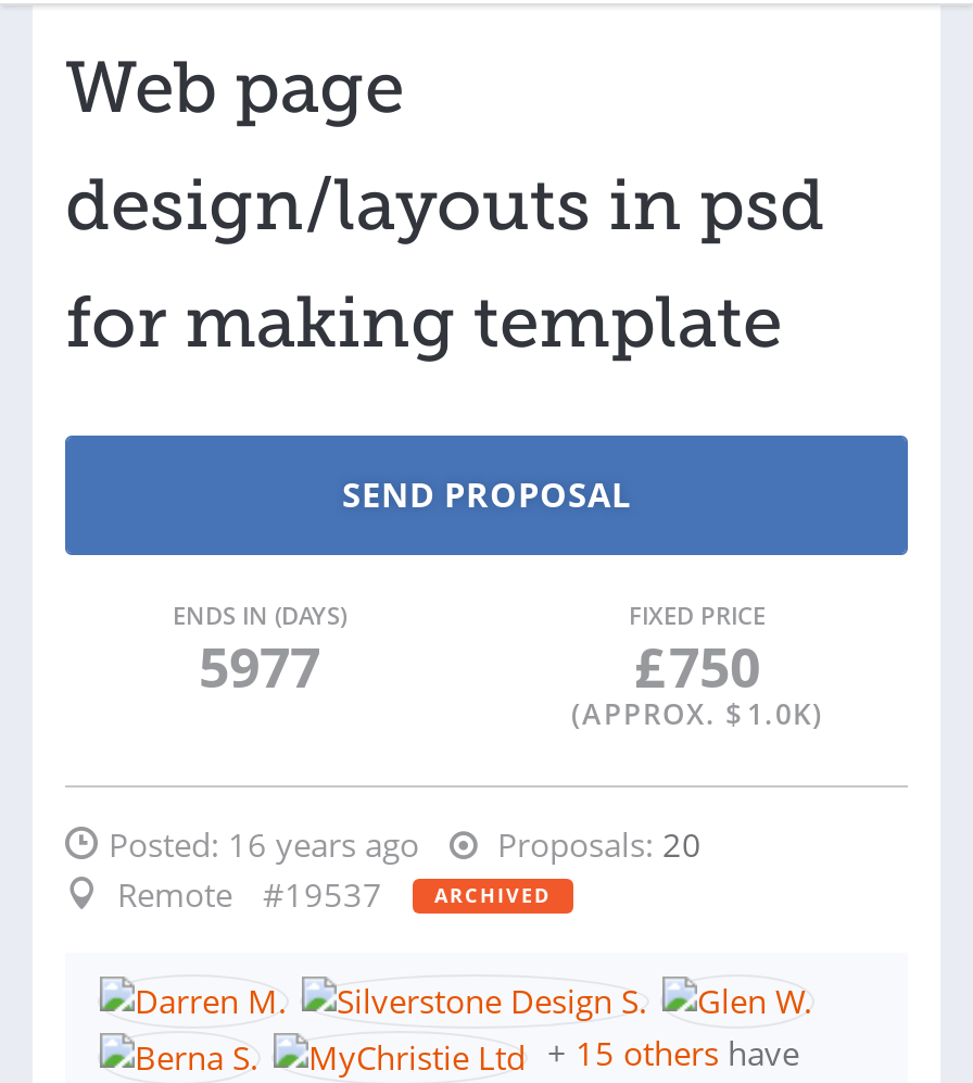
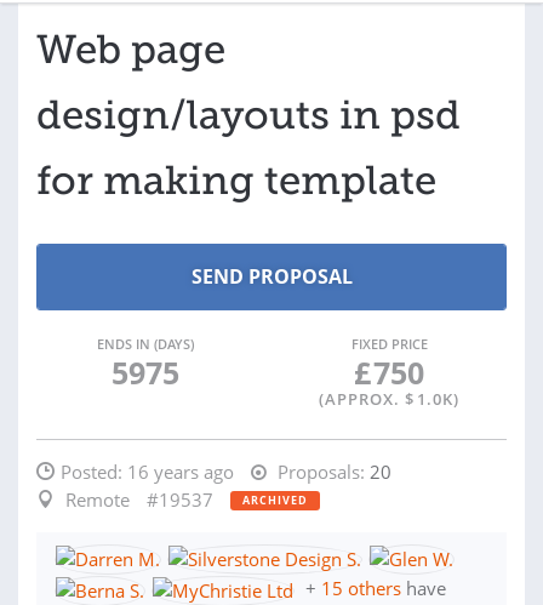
- 5977
+ 5975
